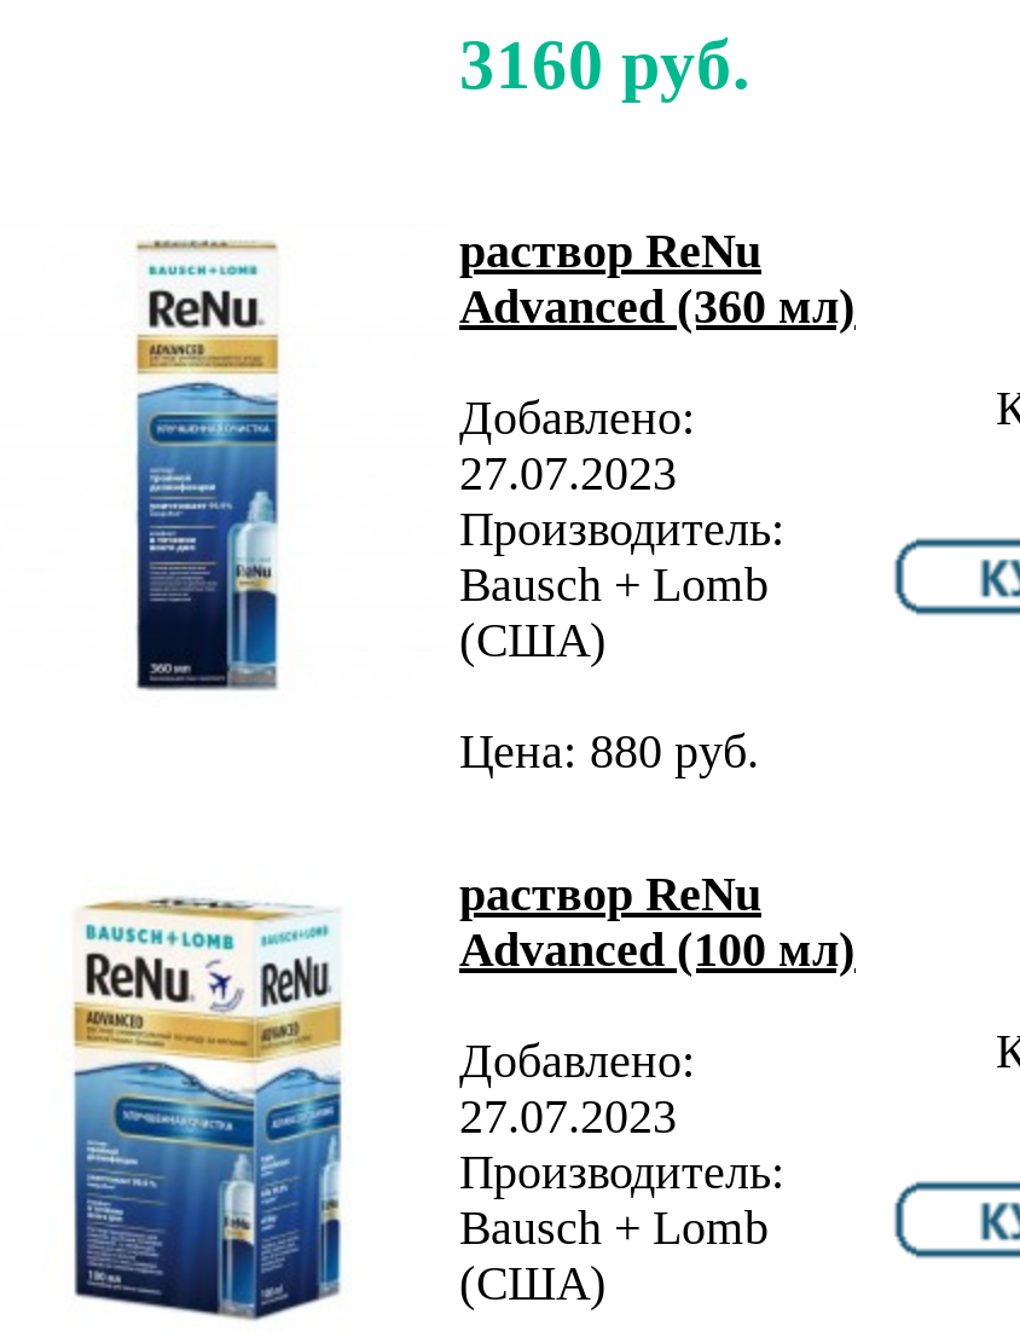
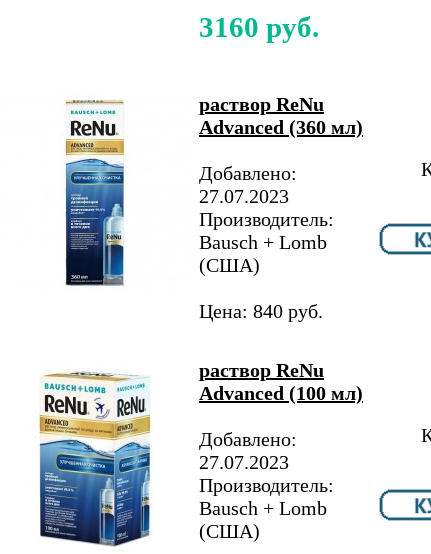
- Цена: 880 руб.
+ Цена: 840 руб.
